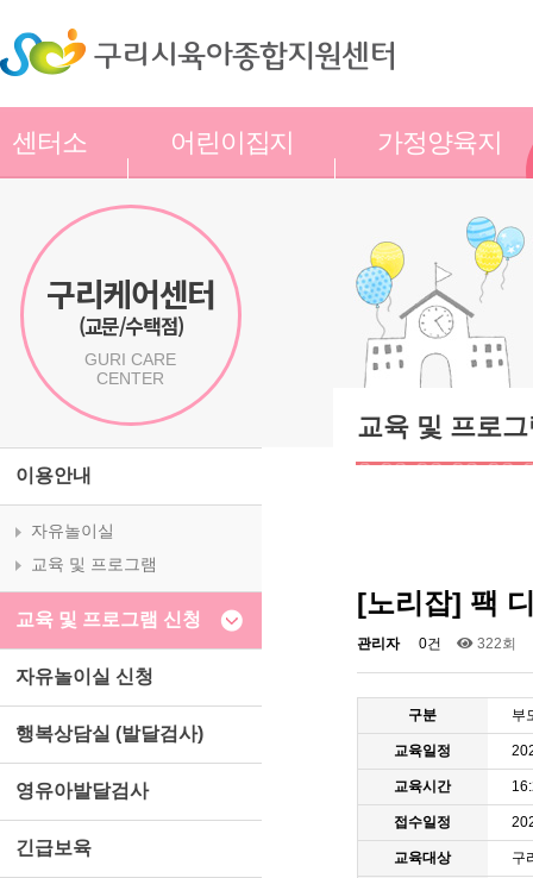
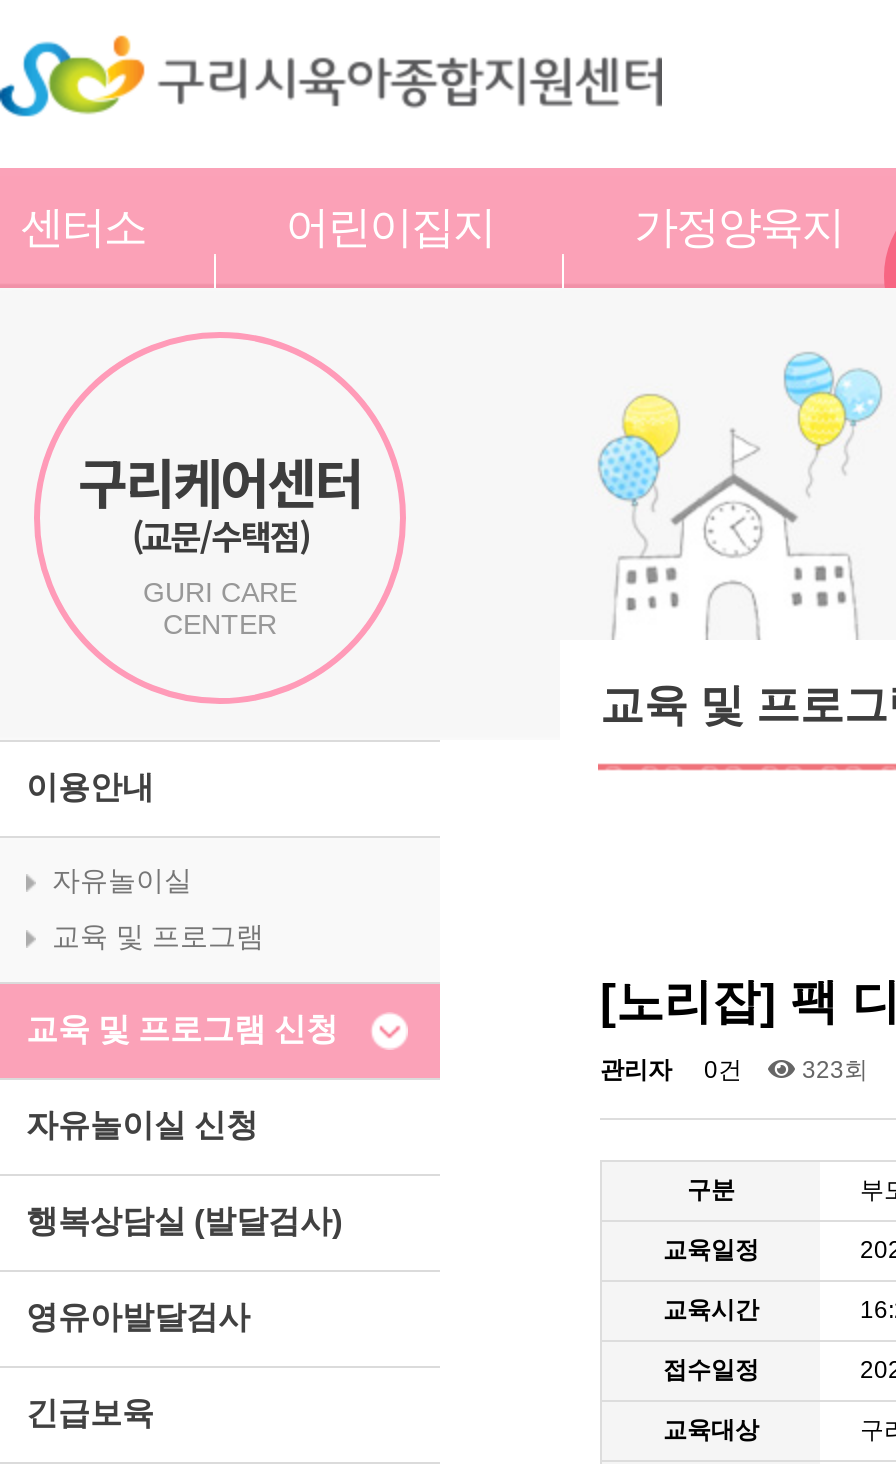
- 관리자 0건 322회
+ 관리자 0건 323회
